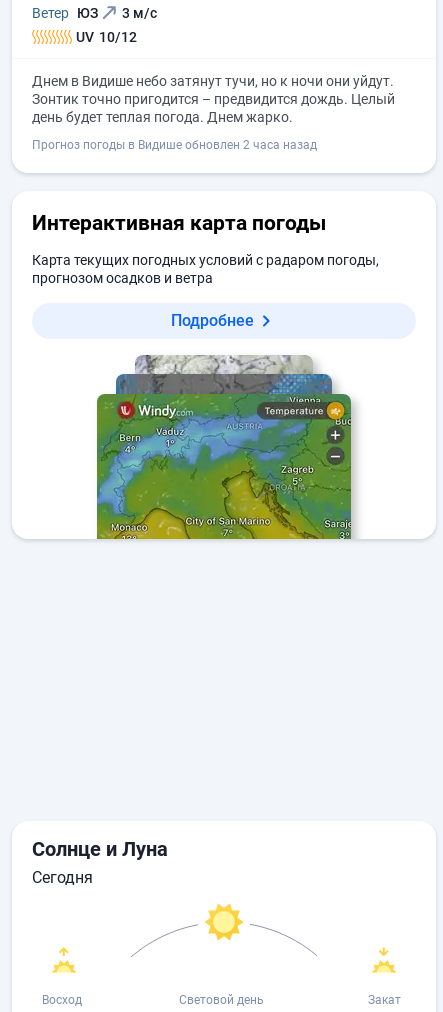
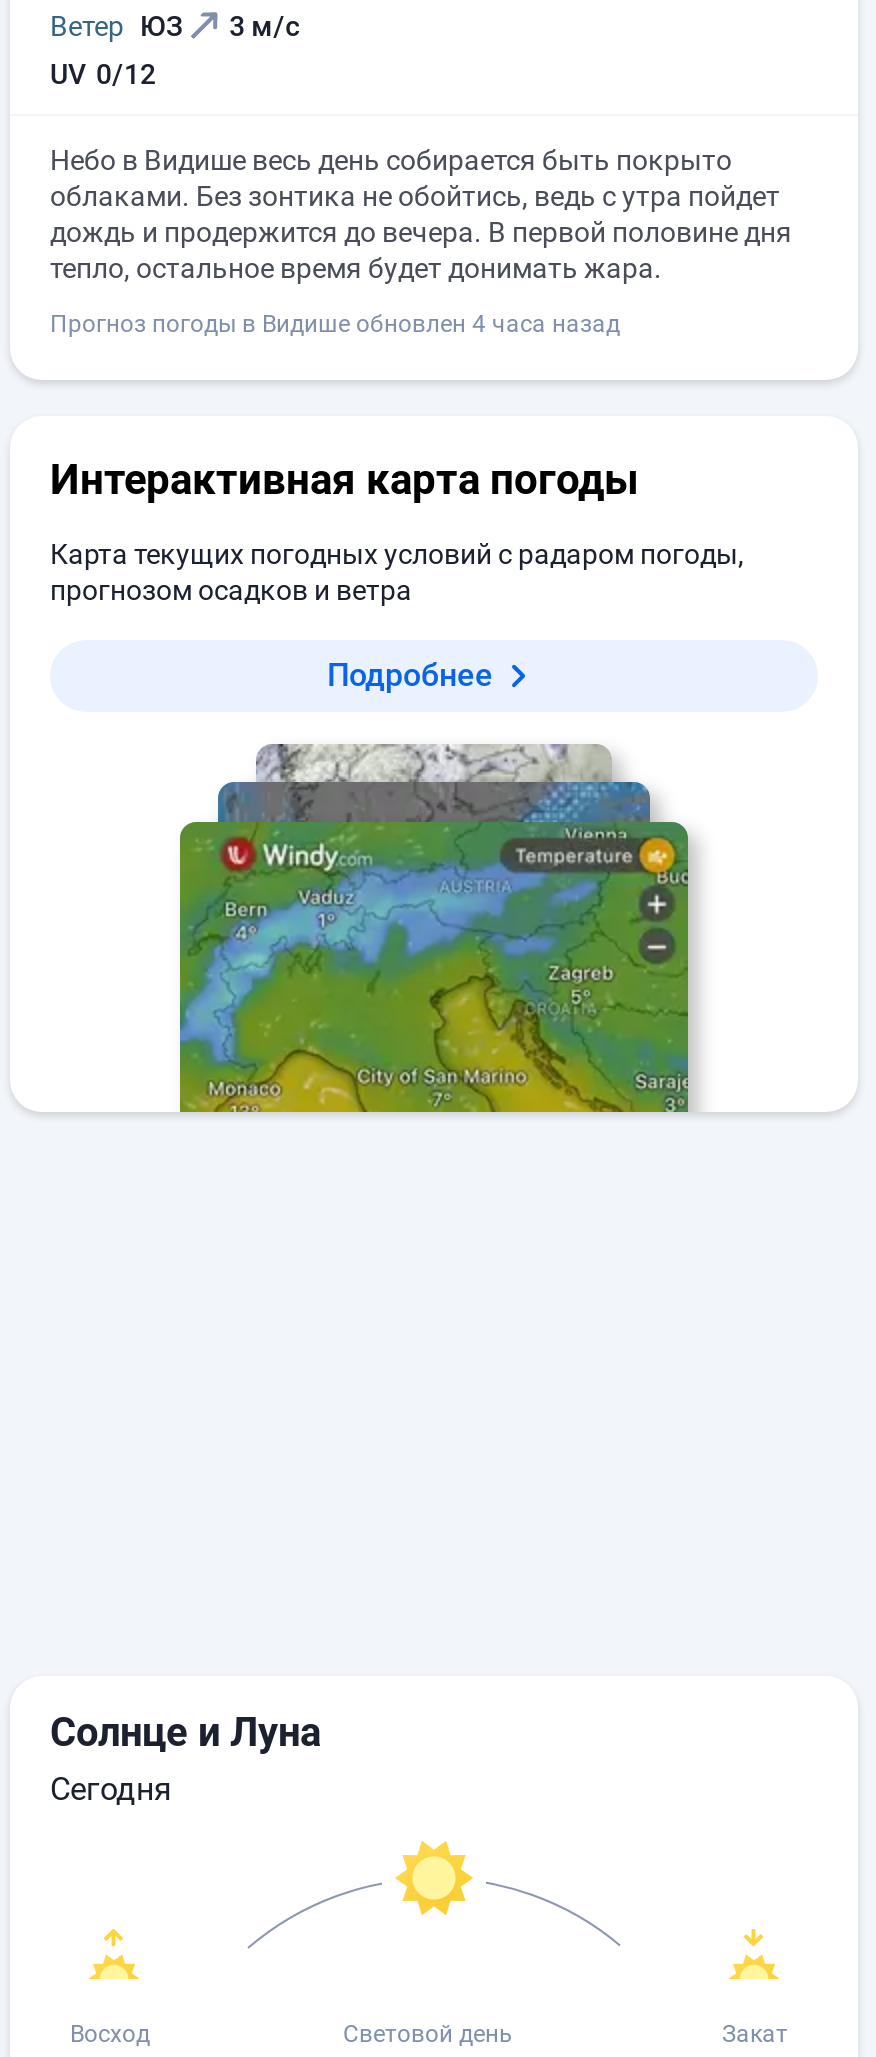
- UV 10/12
+ UV 0/12

- Днем в Видише небо затянут тучи, но к ночи они уйдут.
- Зонтик точно пригодится – предвидится дождь. Целый
- день будет теплая погода. Днем жарко.
+ Небо в Видише весь день собирается быть покрыто
+ облаками. Без зонтика не обойтись, ведь с утра пойдет
+ дождь и продержится до вечера. В первой половине дня
+ тепло, остальное время будет донимать жара.

- Прогноз погоды в Видише обновлен 2 часа назад
+ Прогноз погоды в Видише обновлен 4 часа назад
